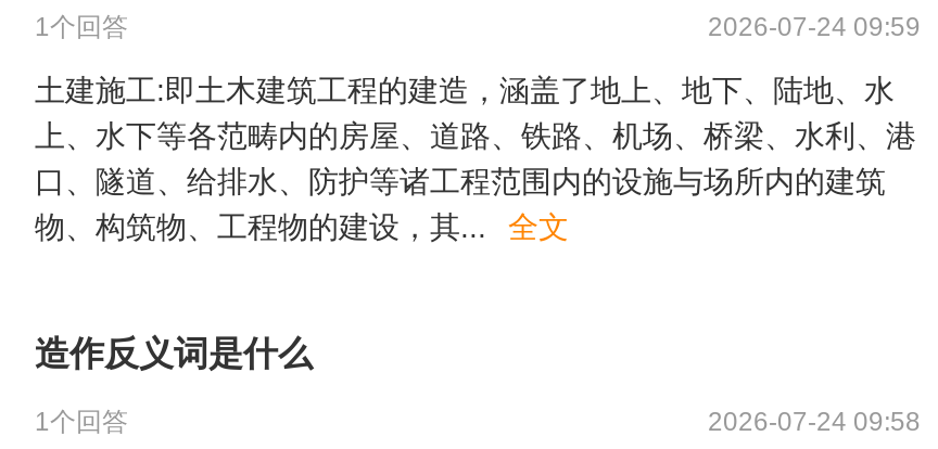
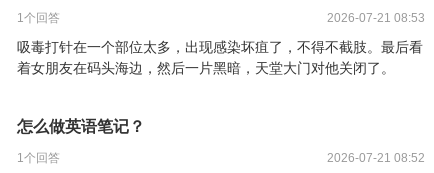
- 2026-07-24 09:59
+ 2026-07-21 08:53

- 土建施工:即土木建筑工程的建造，涵盖了地上、地下、陆地、水
- 上、水下等各范畴内的房屋、道路、铁路、机场、桥梁、水利、港
- 口、隧道、给排水、防护等诸工程范围内的设施与场所内的建筑
- 物、构筑物、工程物的建设，其...
- 全文
+ 吸毒打针在一个部位太多，出现感染坏疽了，不得不截肢。最后看
+ 着女朋友在码头海边，然后一片黑暗，天堂大门对他关闭了。

- 造作反义词是什么
+ 怎么做英语笔记？

- 2026-07-24 09:58
+ 2026-07-21 08:52
